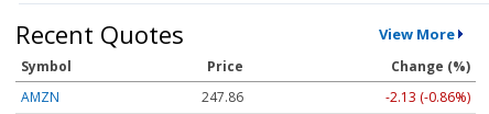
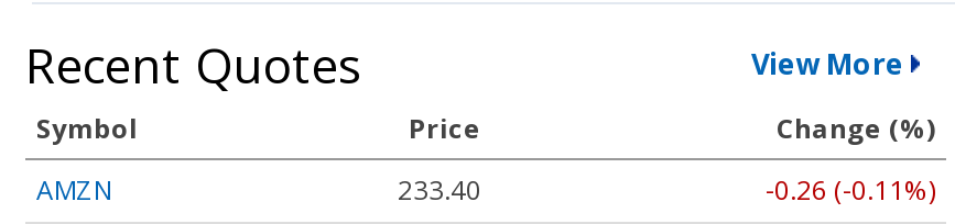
- 247.86
+ 233.40

- -2.13 (-0.86%)
+ -0.26 (-0.11%)
